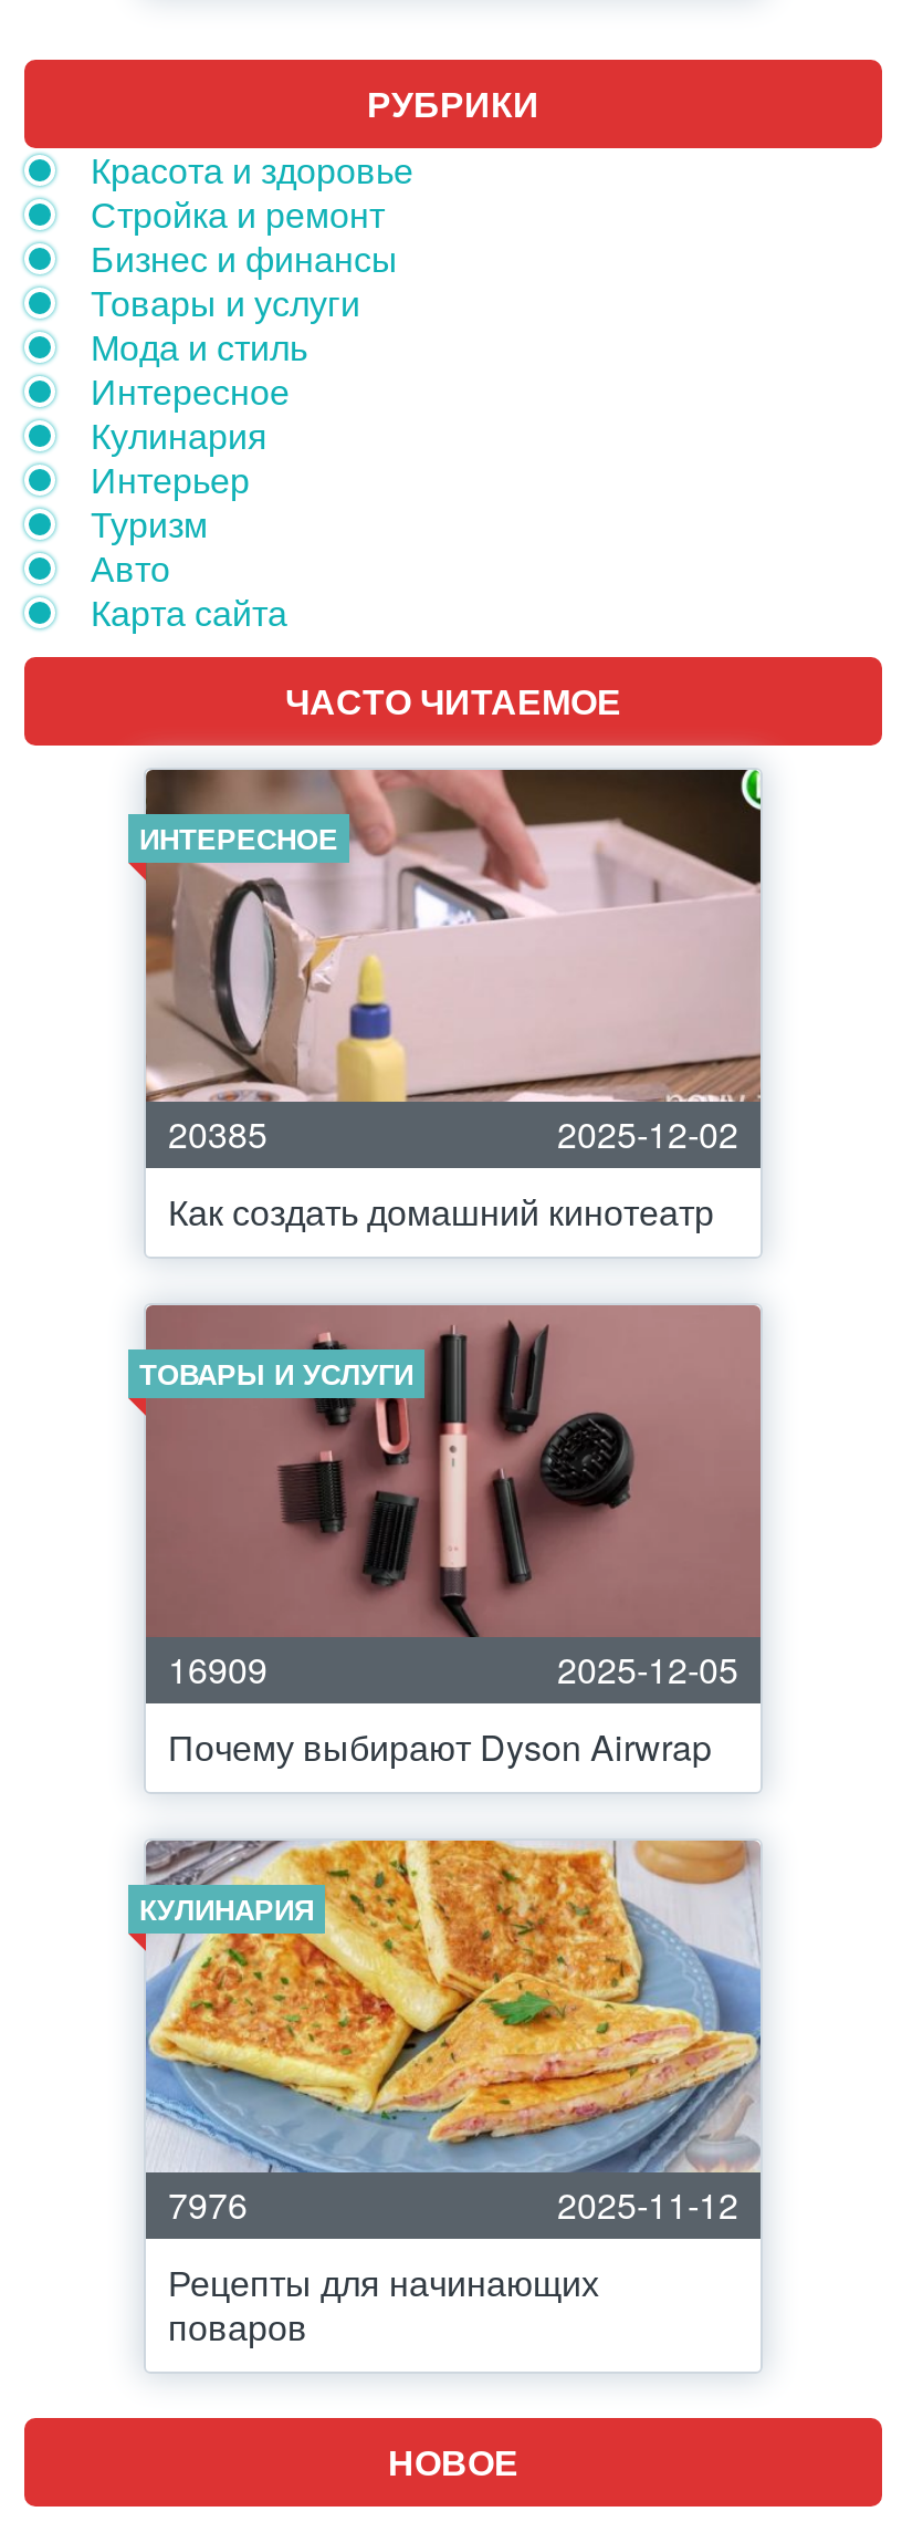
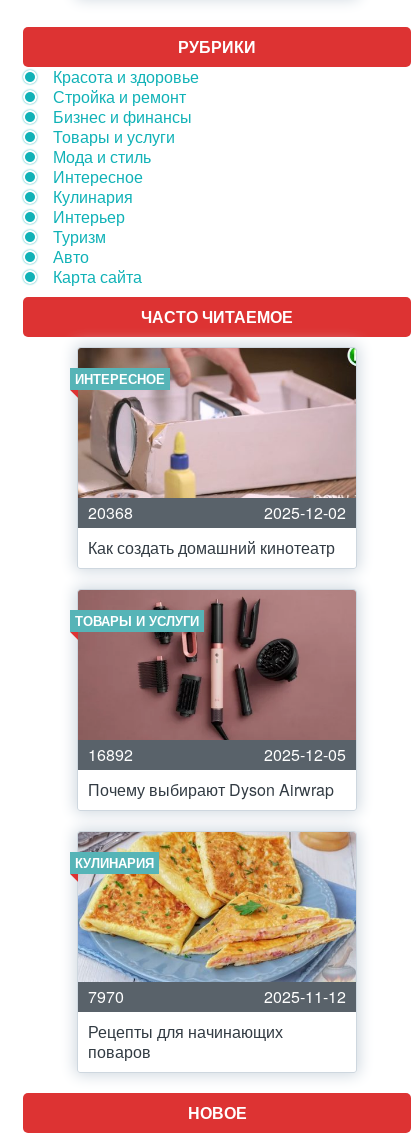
- 20385
+ 20368

- 16909
+ 16892

- 7976
+ 7970
